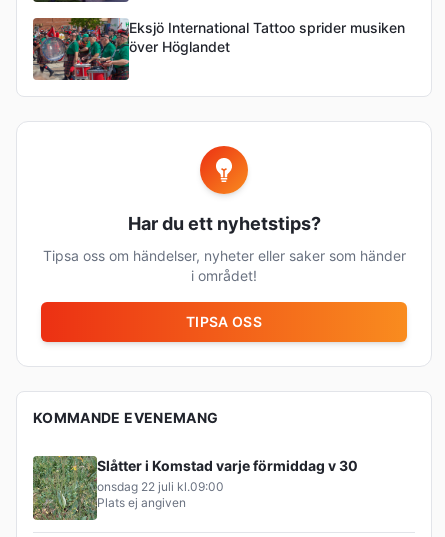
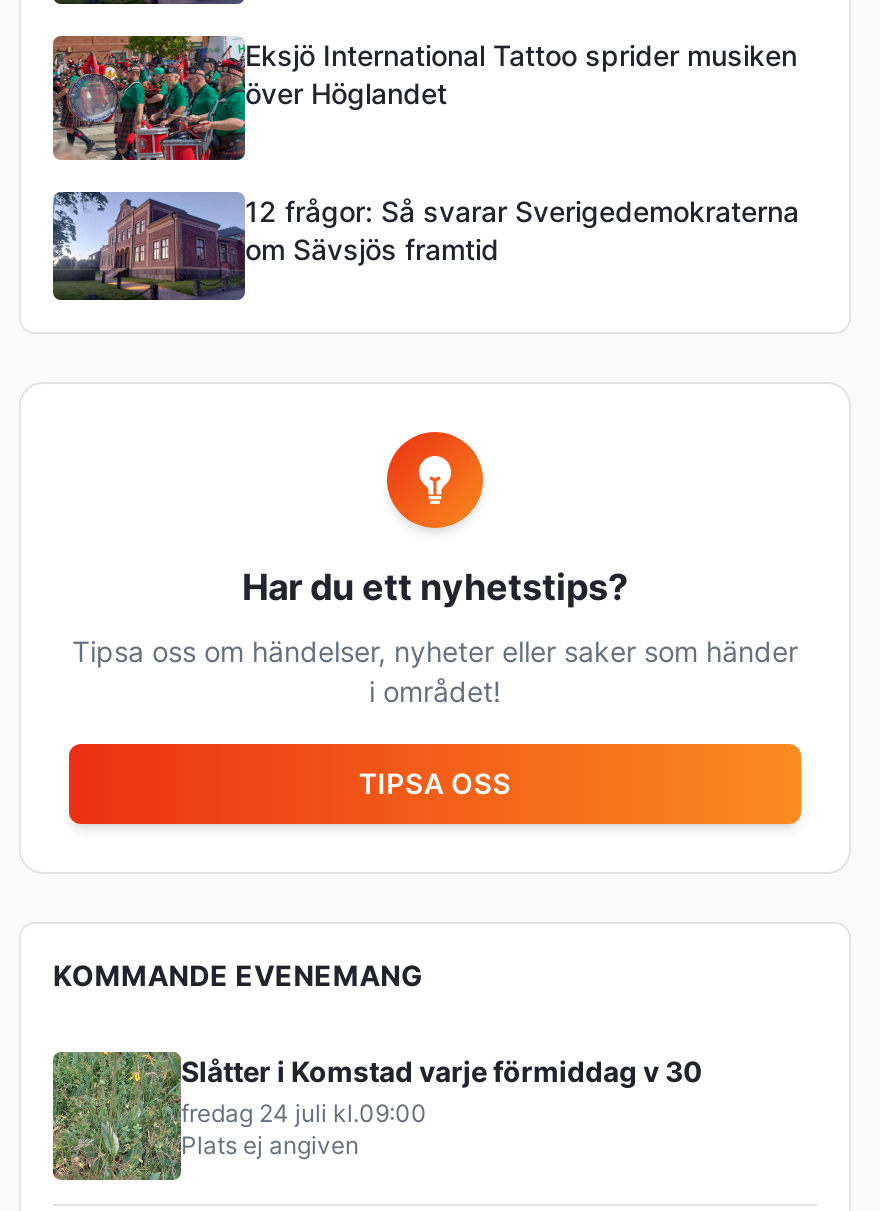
+ [image]
+ 12 frågor: Så svarar Sverigedemokraterna
+ om Sävsjös framtid

- onsdag 22 juli kl.09:00
+ fredag 24 juli kl.09:00
